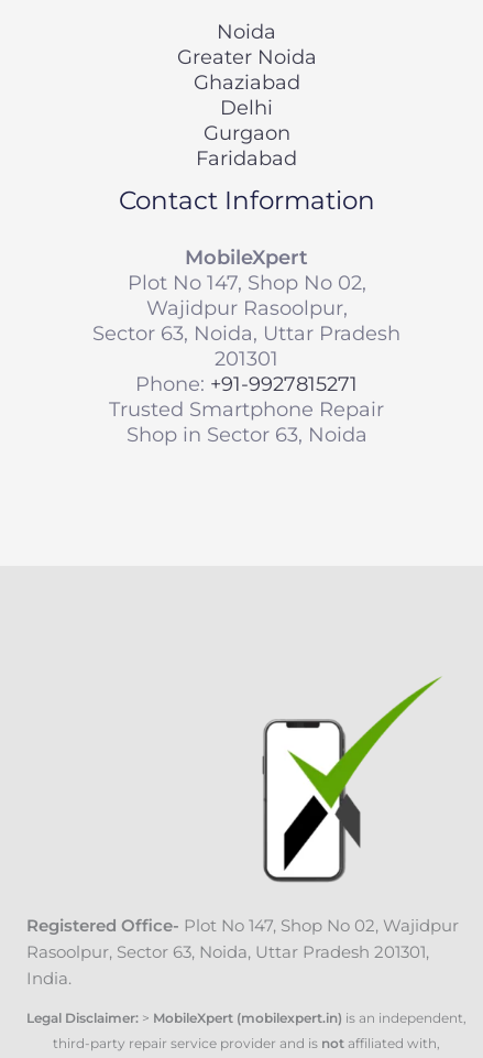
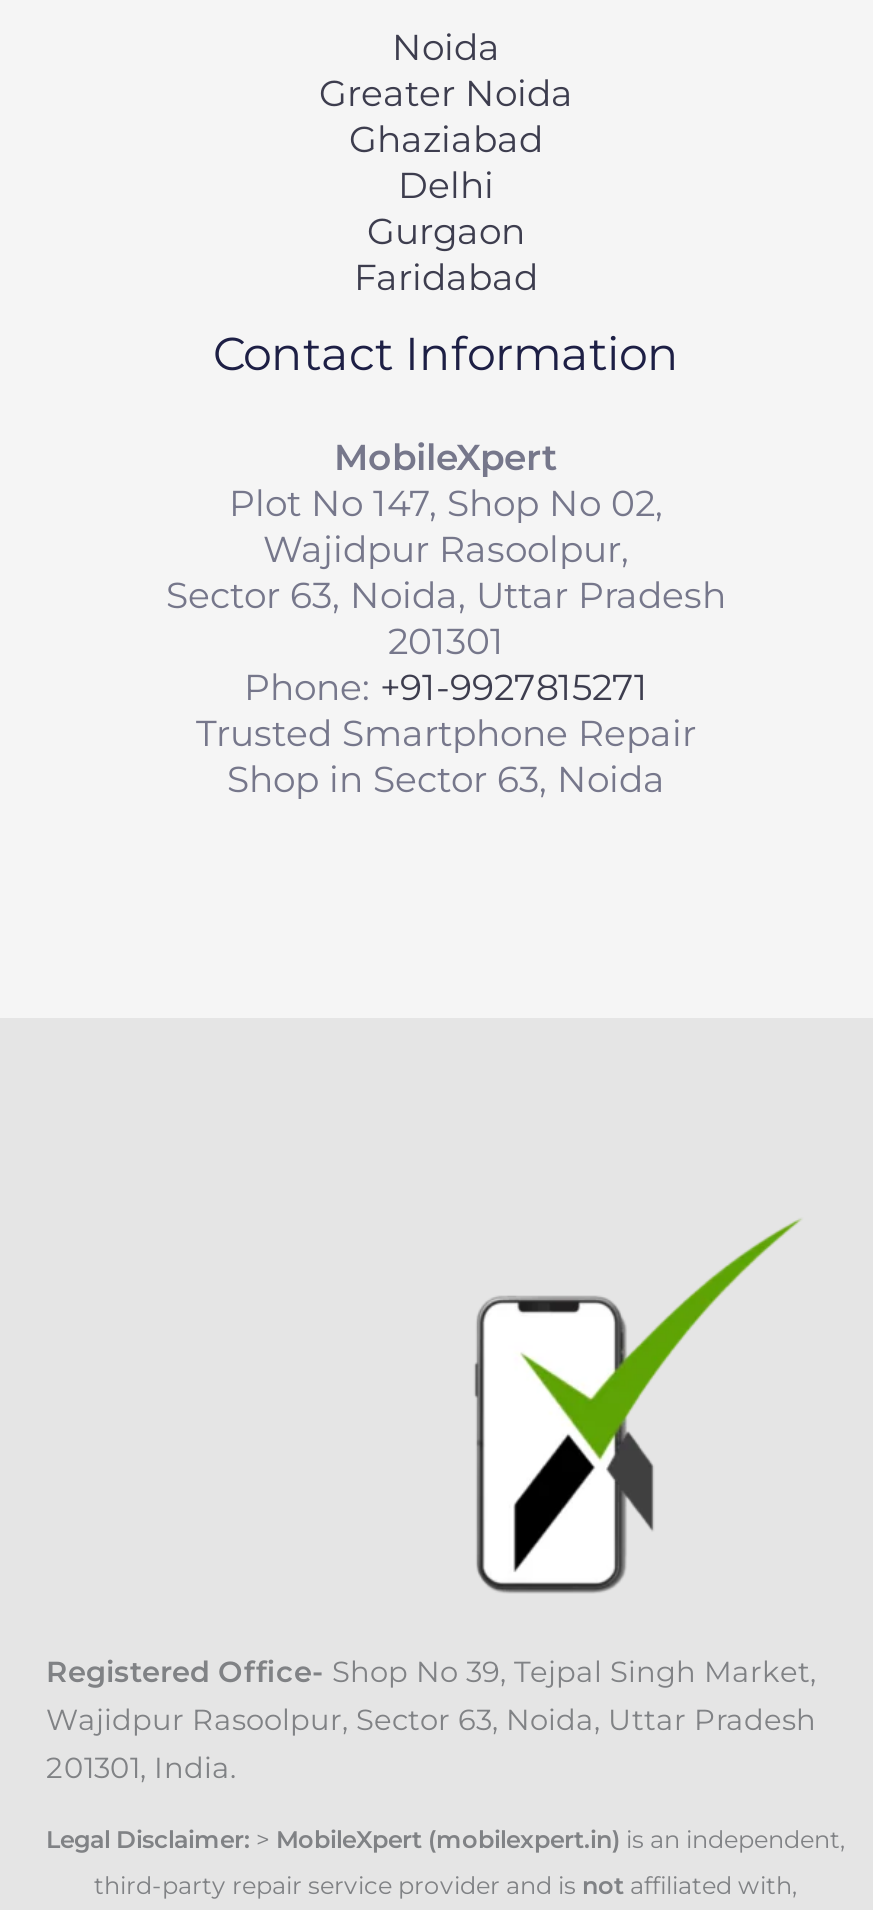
- Registered Office- Plot No 147, Shop No 02, Wajidpur
- Rasoolpur, Sector 63, Noida, Uttar Pradesh 201301,
- India.
+ Registered Office- Shop No 39, Tejpal Singh Market,
+ Wajidpur Rasoolpur, Sector 63, Noida, Uttar Pradesh
+ 201301, India.
